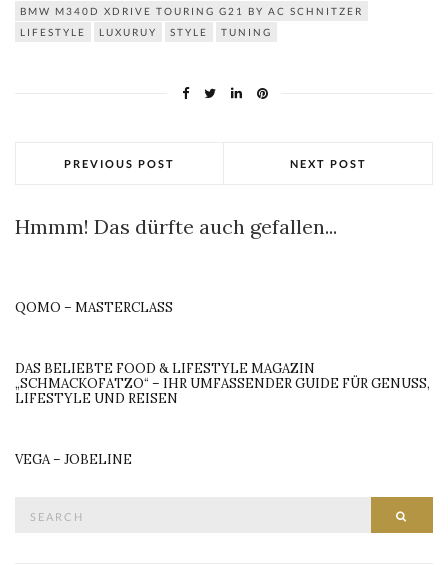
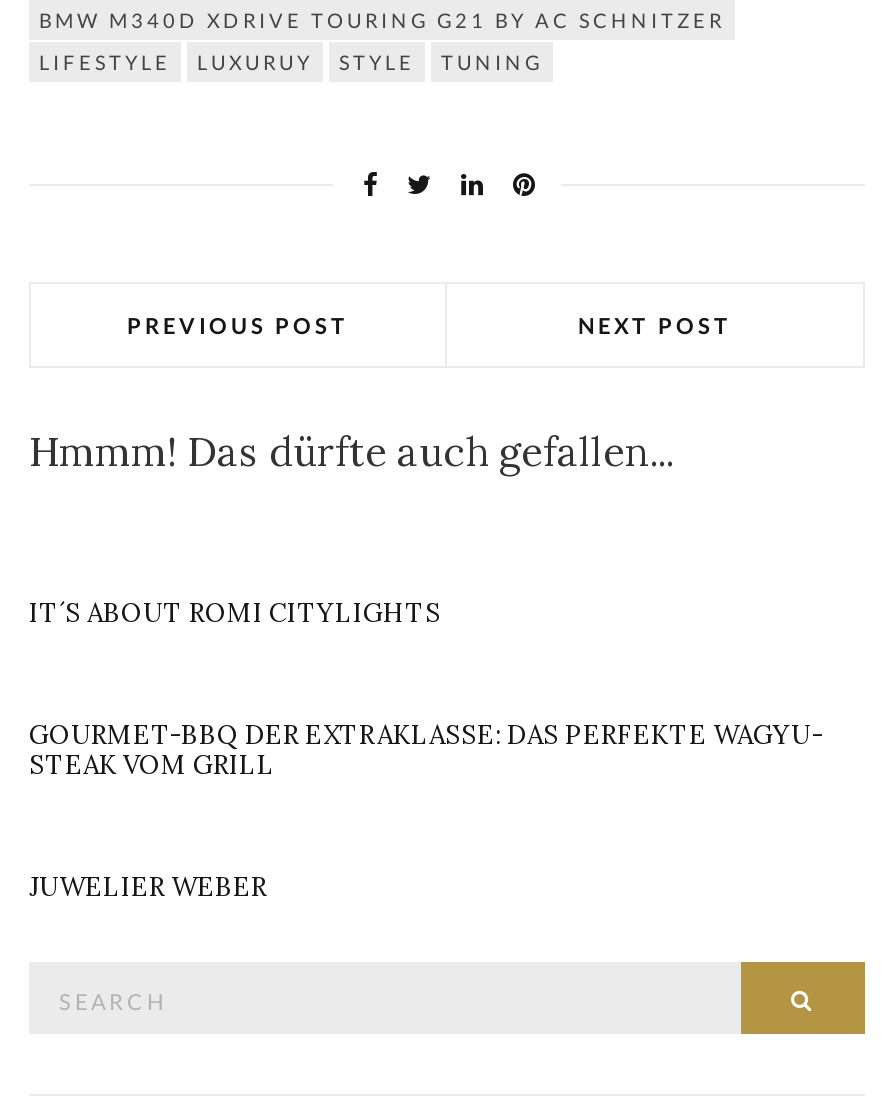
- QOMO – MASTERCLASS
+ IT´S ABOUT ROMI CITYLIGHTS

- DAS BELIEBTE FOOD & LIFESTYLE MAGAZIN
- „SCHMACKOFATZO“ – IHR UMFASSENDER GUIDE FÜR GENUSS,
- LIFESTYLE UND REISEN
+ GOURMET-BBQ DER EXTRAKLASSE: DAS PERFEKTE WAGYU-
+ STEAK VOM GRILL

- VEGA – JOBELINE
+ JUWELIER WEBER
